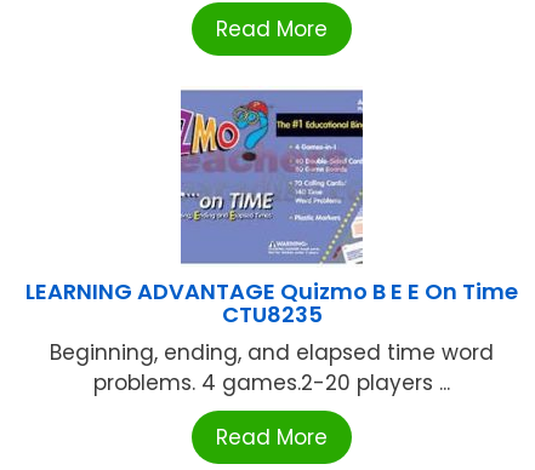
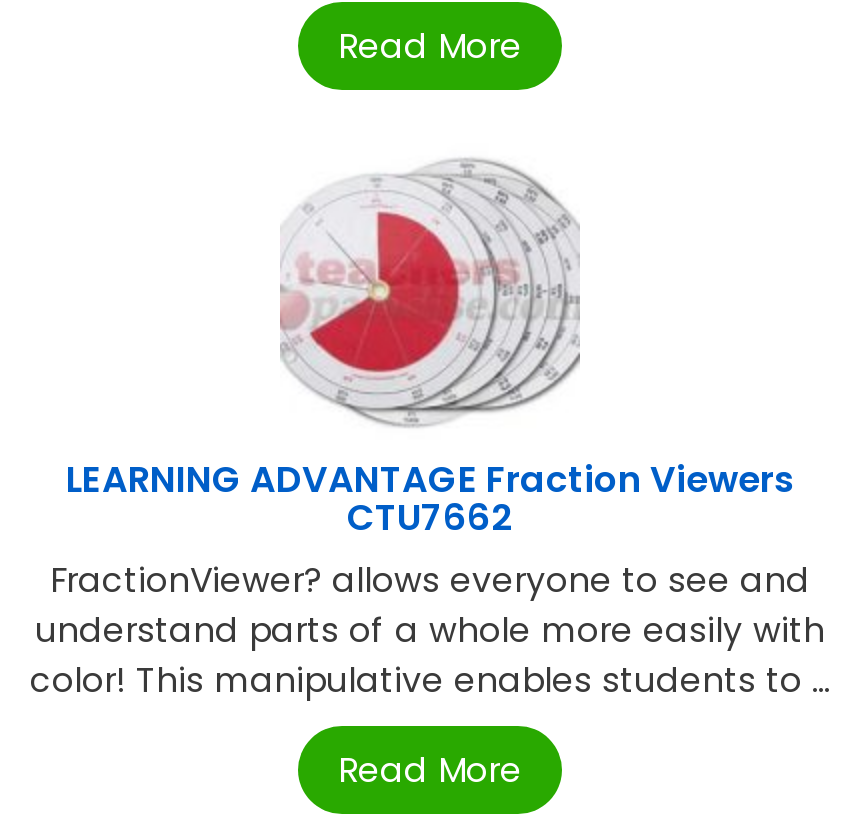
- [image]
- LEARNING ADVANTAGE Quizmo B E E On Time
- CTU8235
- Beginning, ending, and elapsed time word
- problems. 4 games.2-20 players ...
+ [image]
+ LEARNING ADVANTAGE Fraction Viewers
+ CTU7662
+ FractionViewer? allows everyone to see and
+ understand parts of a whole more easily with
+ color! This manipulative enables students to ...
